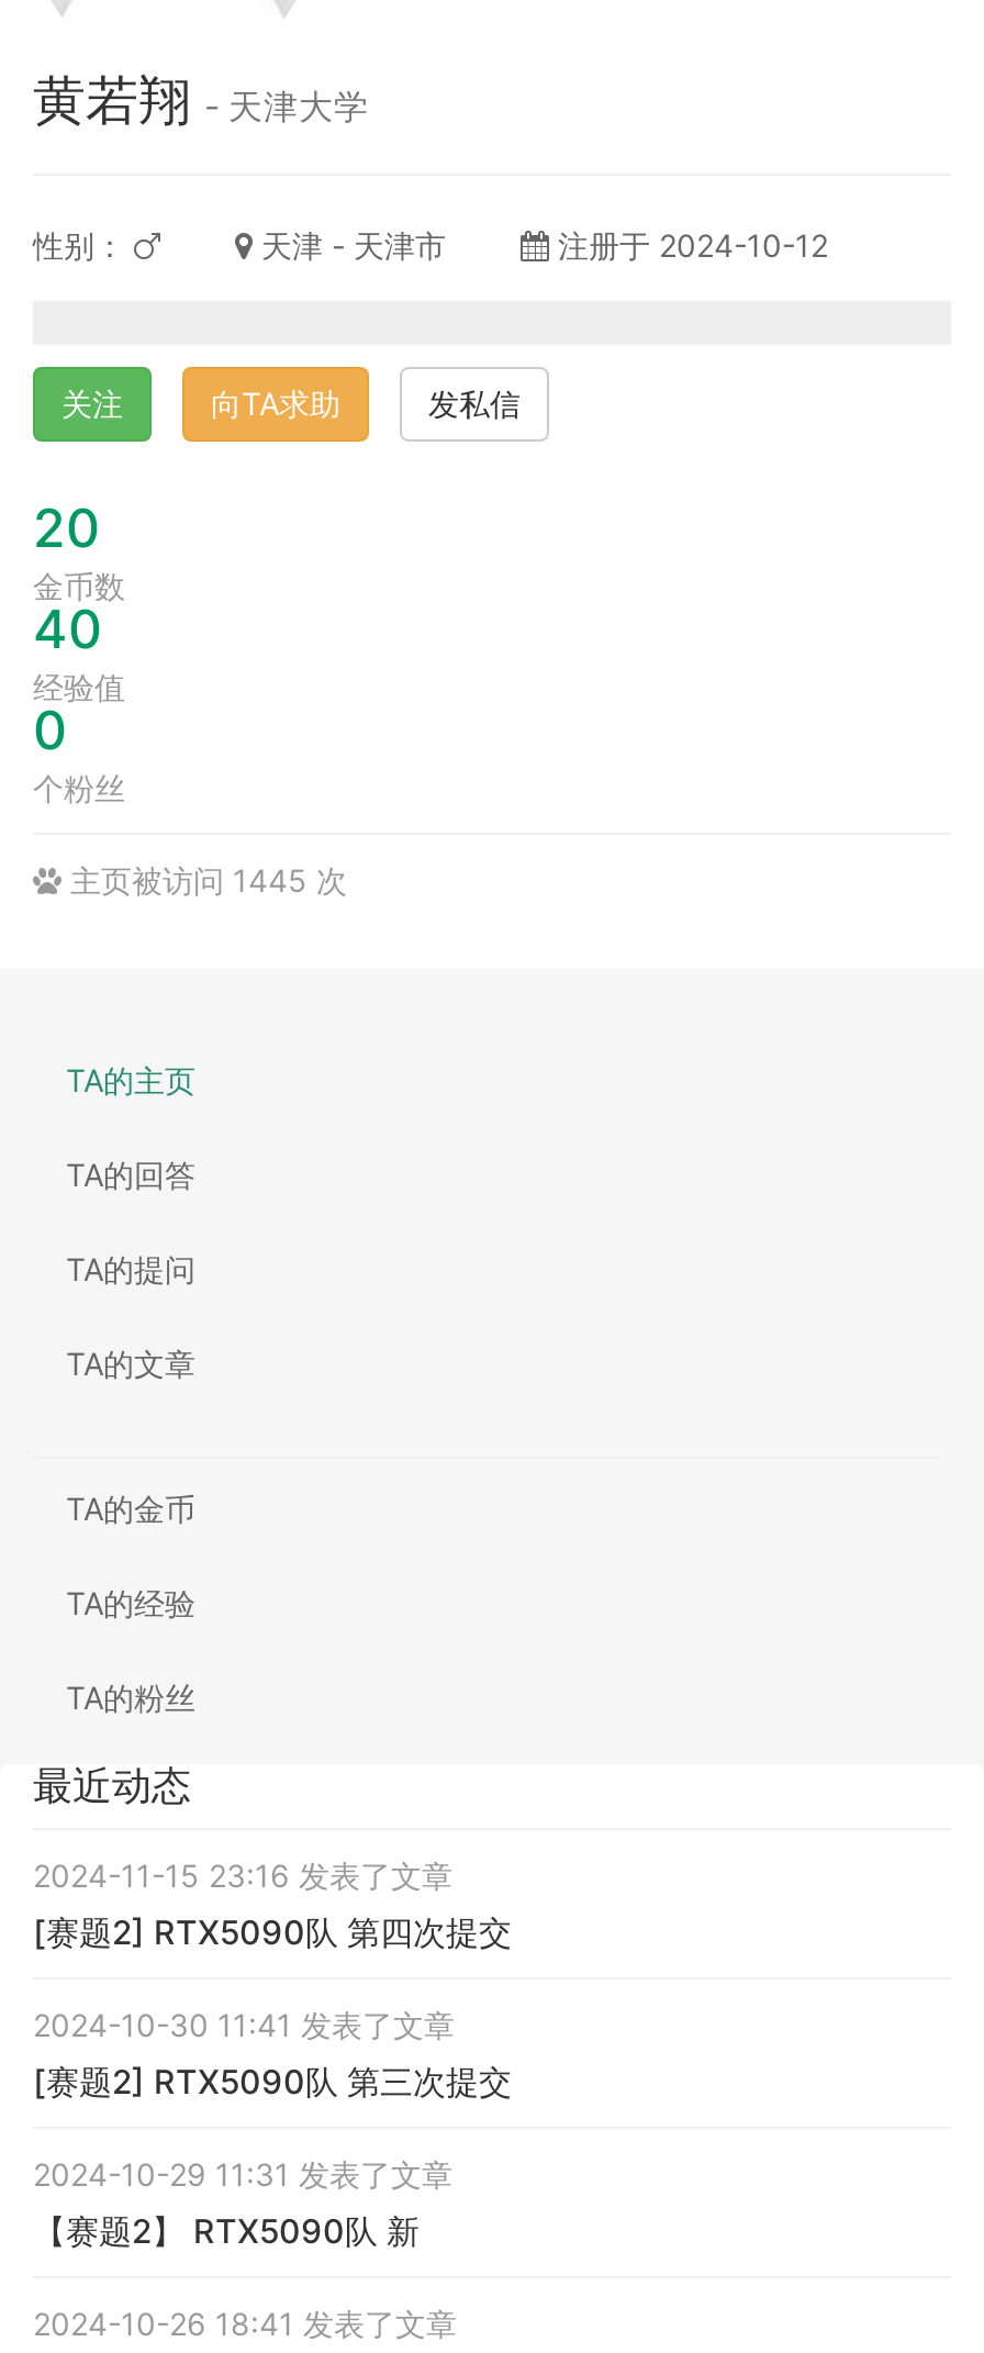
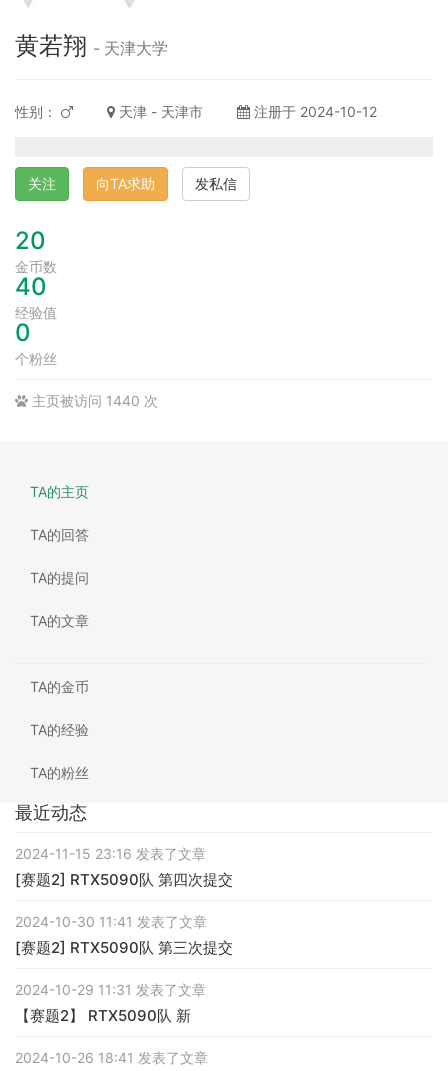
- 主页被访问 1445 次
+ 主页被访问 1440 次
